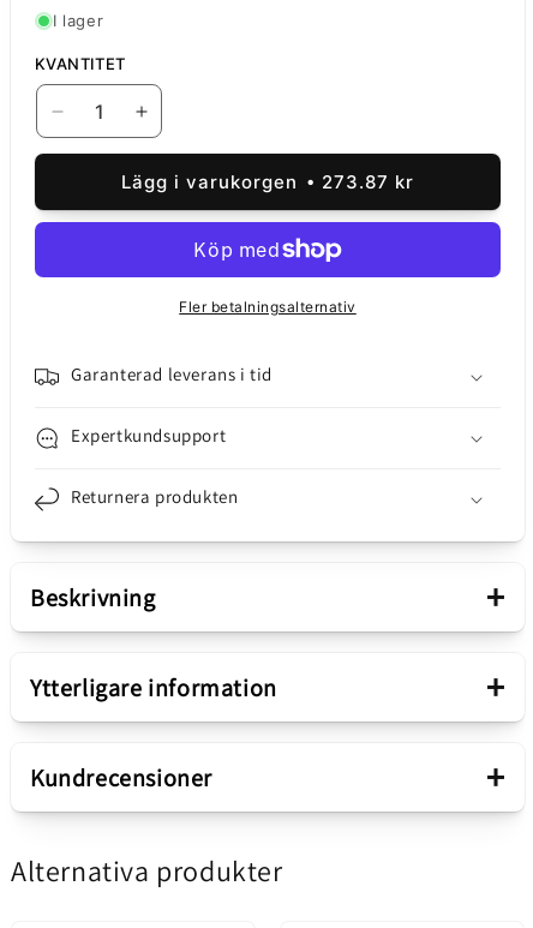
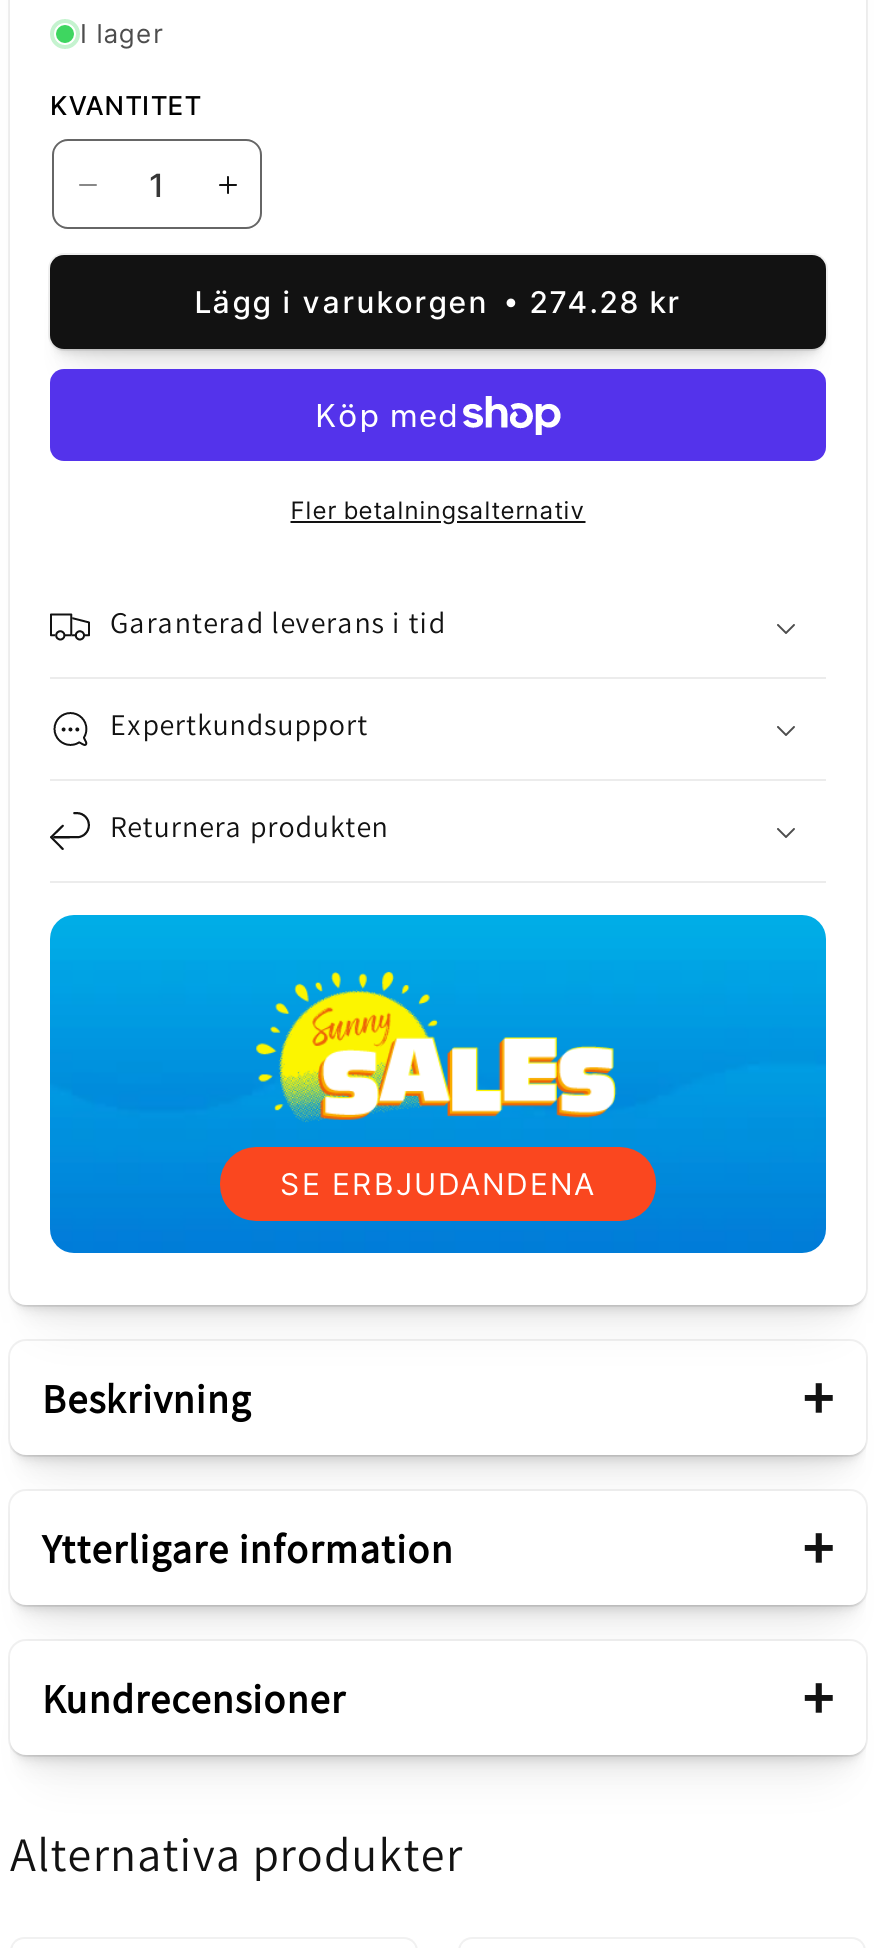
- 273.87 kr
+ 274.28 kr

+ [image]
+ SE ERBJUDANDENA
